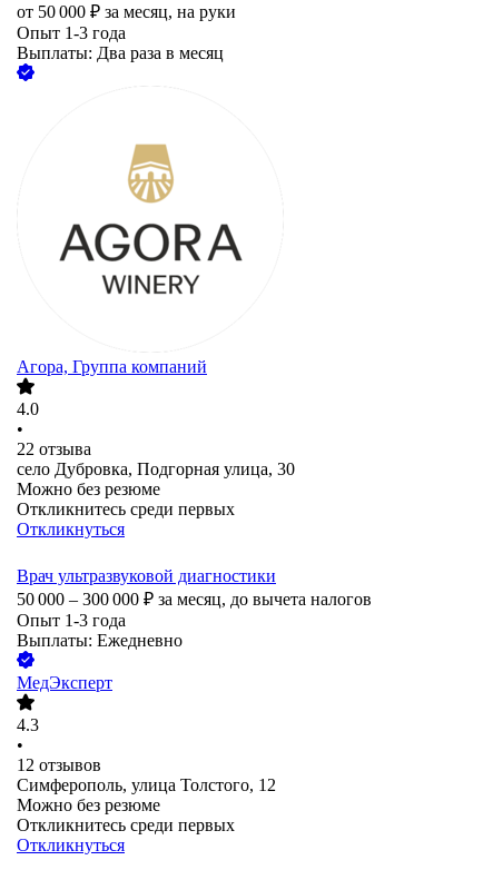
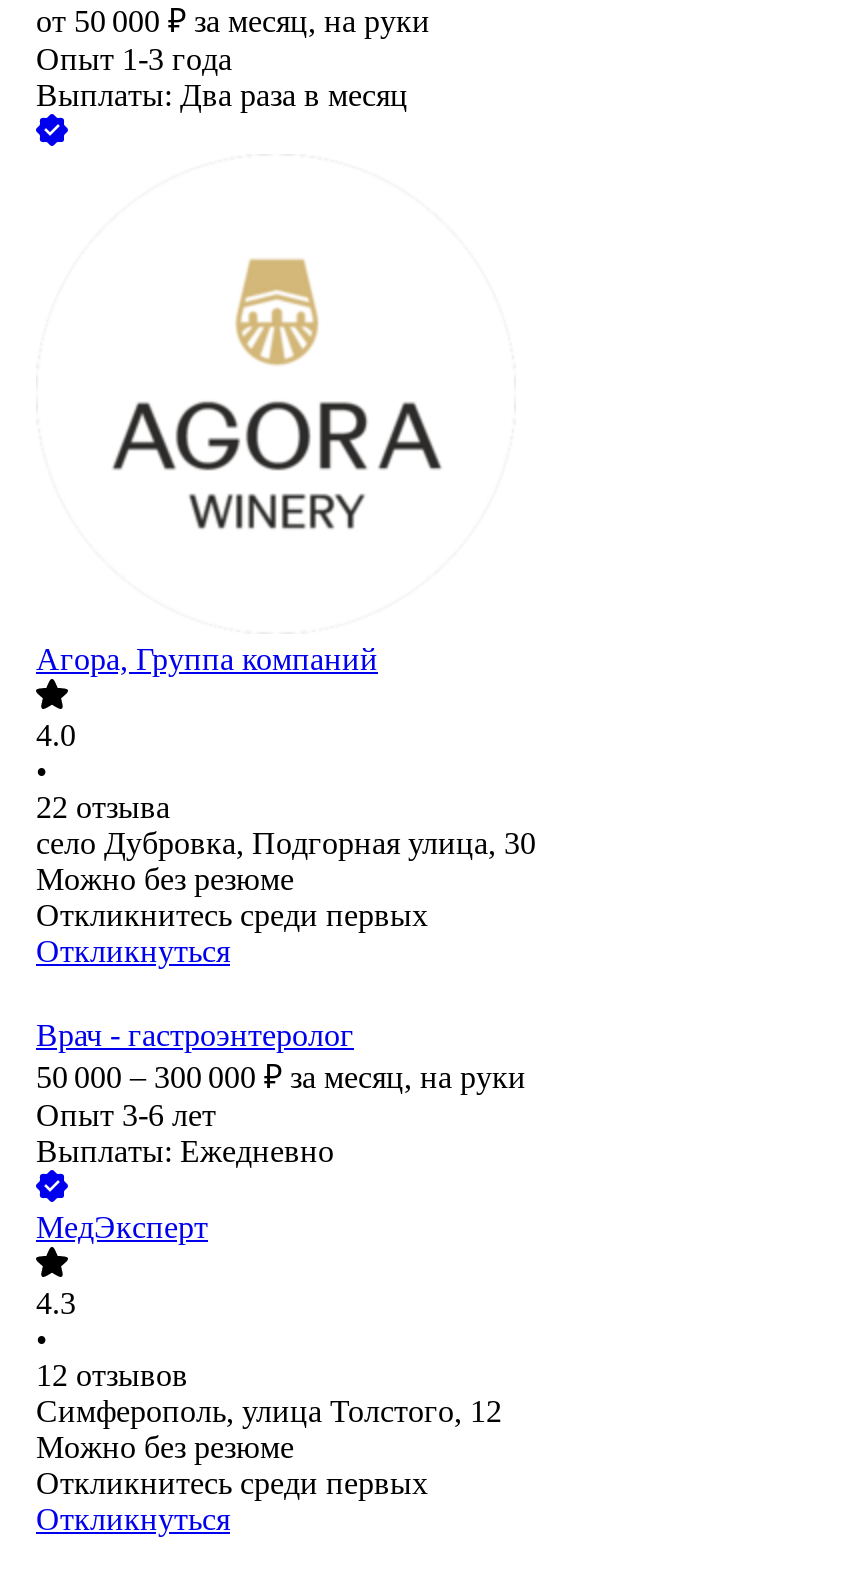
- Врач ультразвуковой диагностики
- 50 000 – 300 000 ₽ за месяц, до вычета налогов
- Опыт 1-3 года
+ Врач - гастроэнтеролог
+ 50 000 – 300 000 ₽ за месяц, на руки
+ Опыт 3-6 лет
